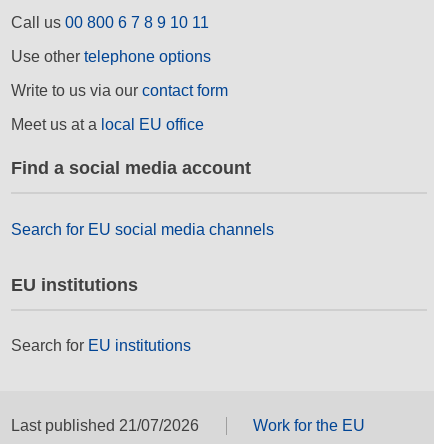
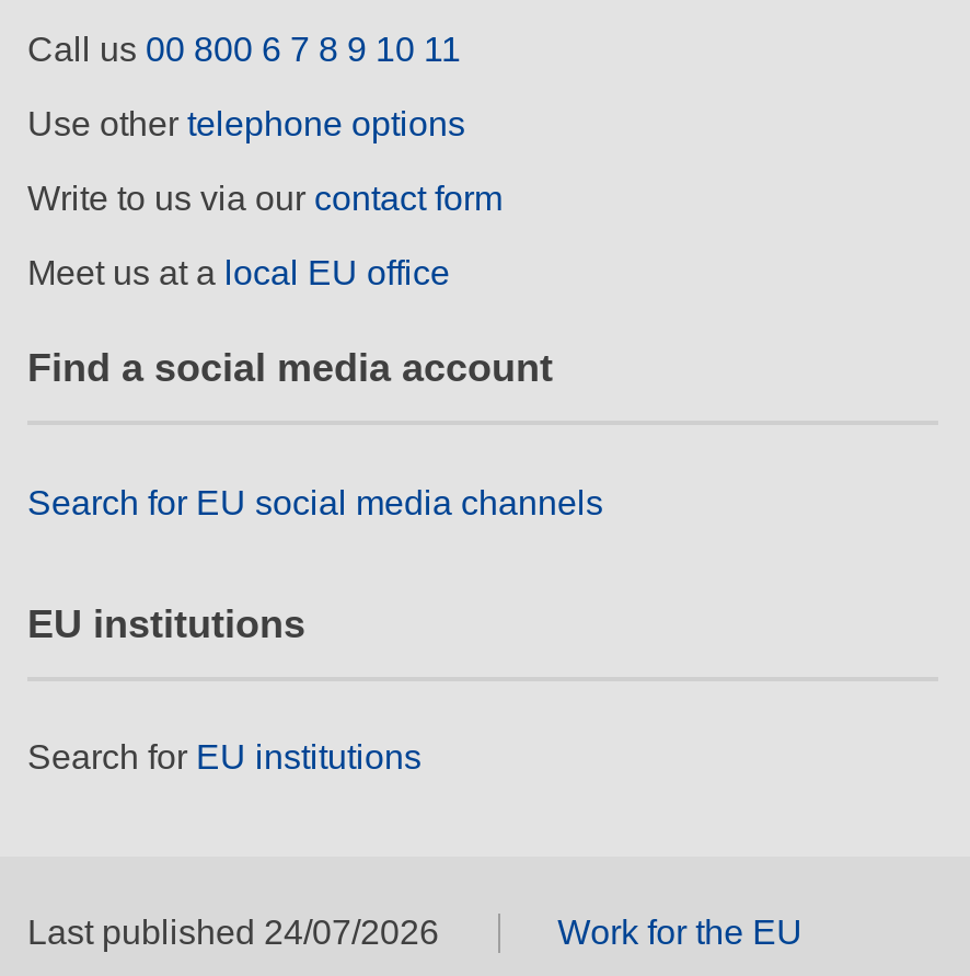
- Last published 21/07/2026
+ Last published 24/07/2026
